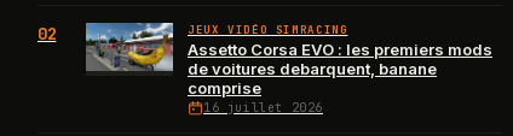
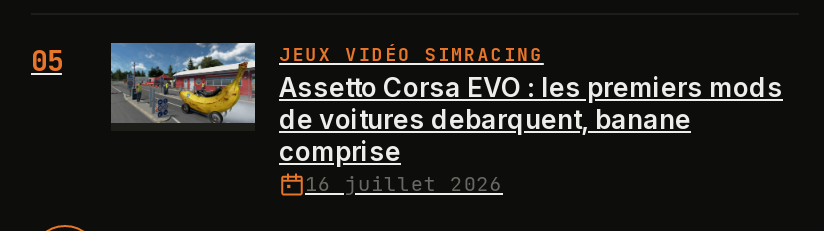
- 02
+ 05
